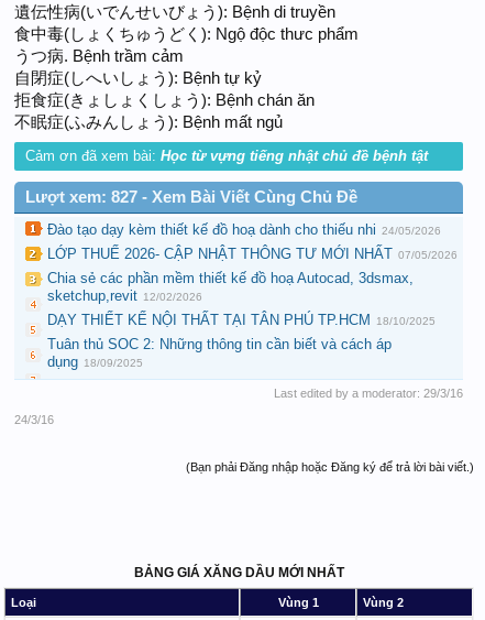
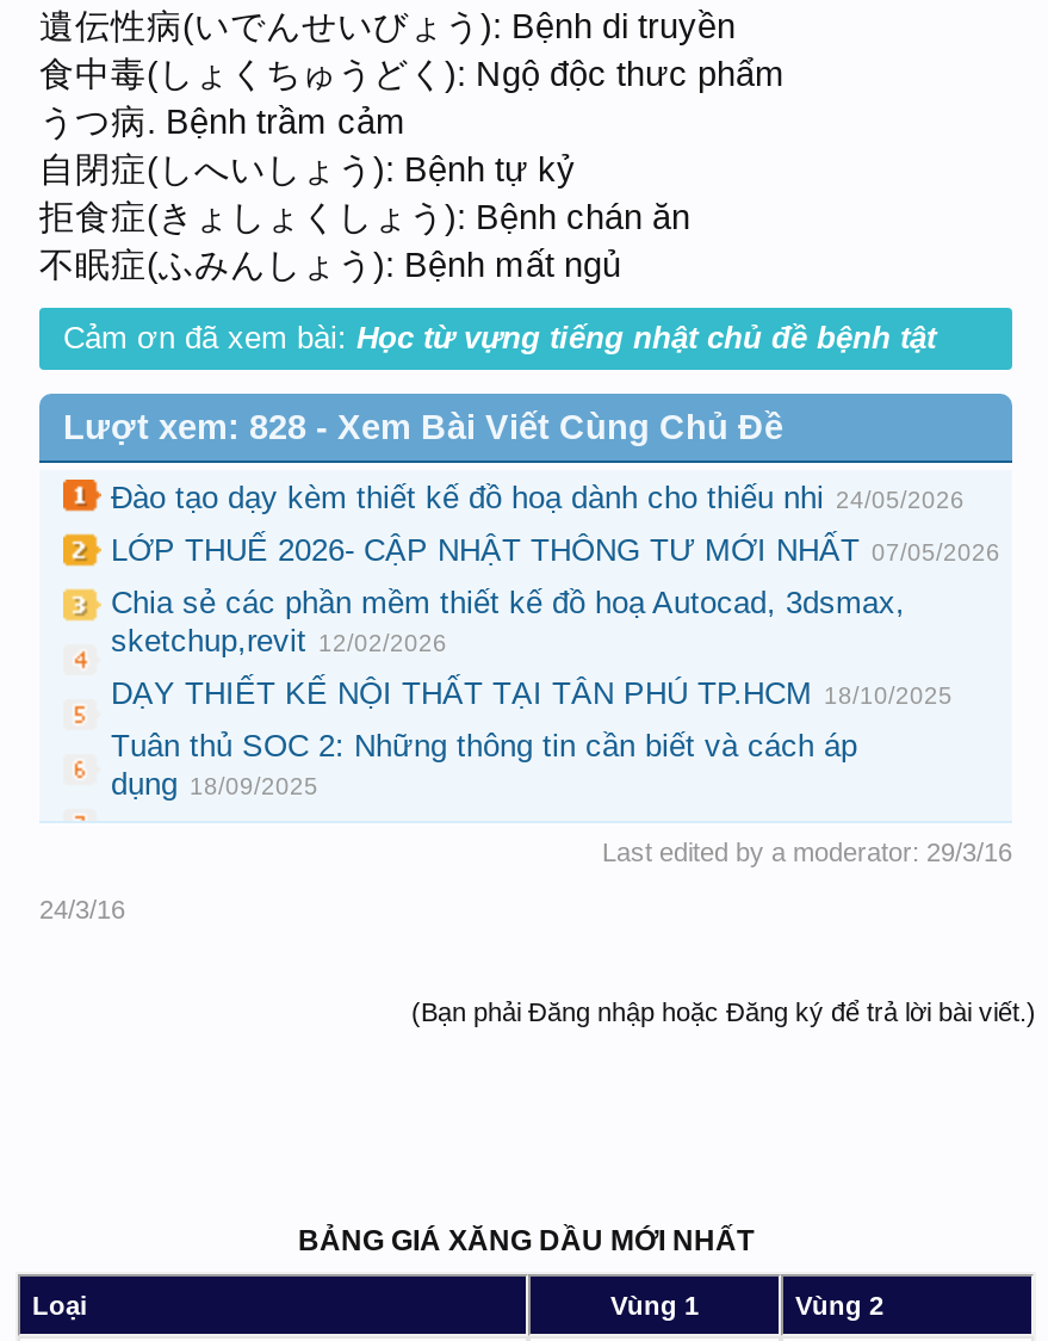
- Lượt xem: 827 - Xem Bài Viết Cùng Chủ Đề
+ Lượt xem: 828 - Xem Bài Viết Cùng Chủ Đề
